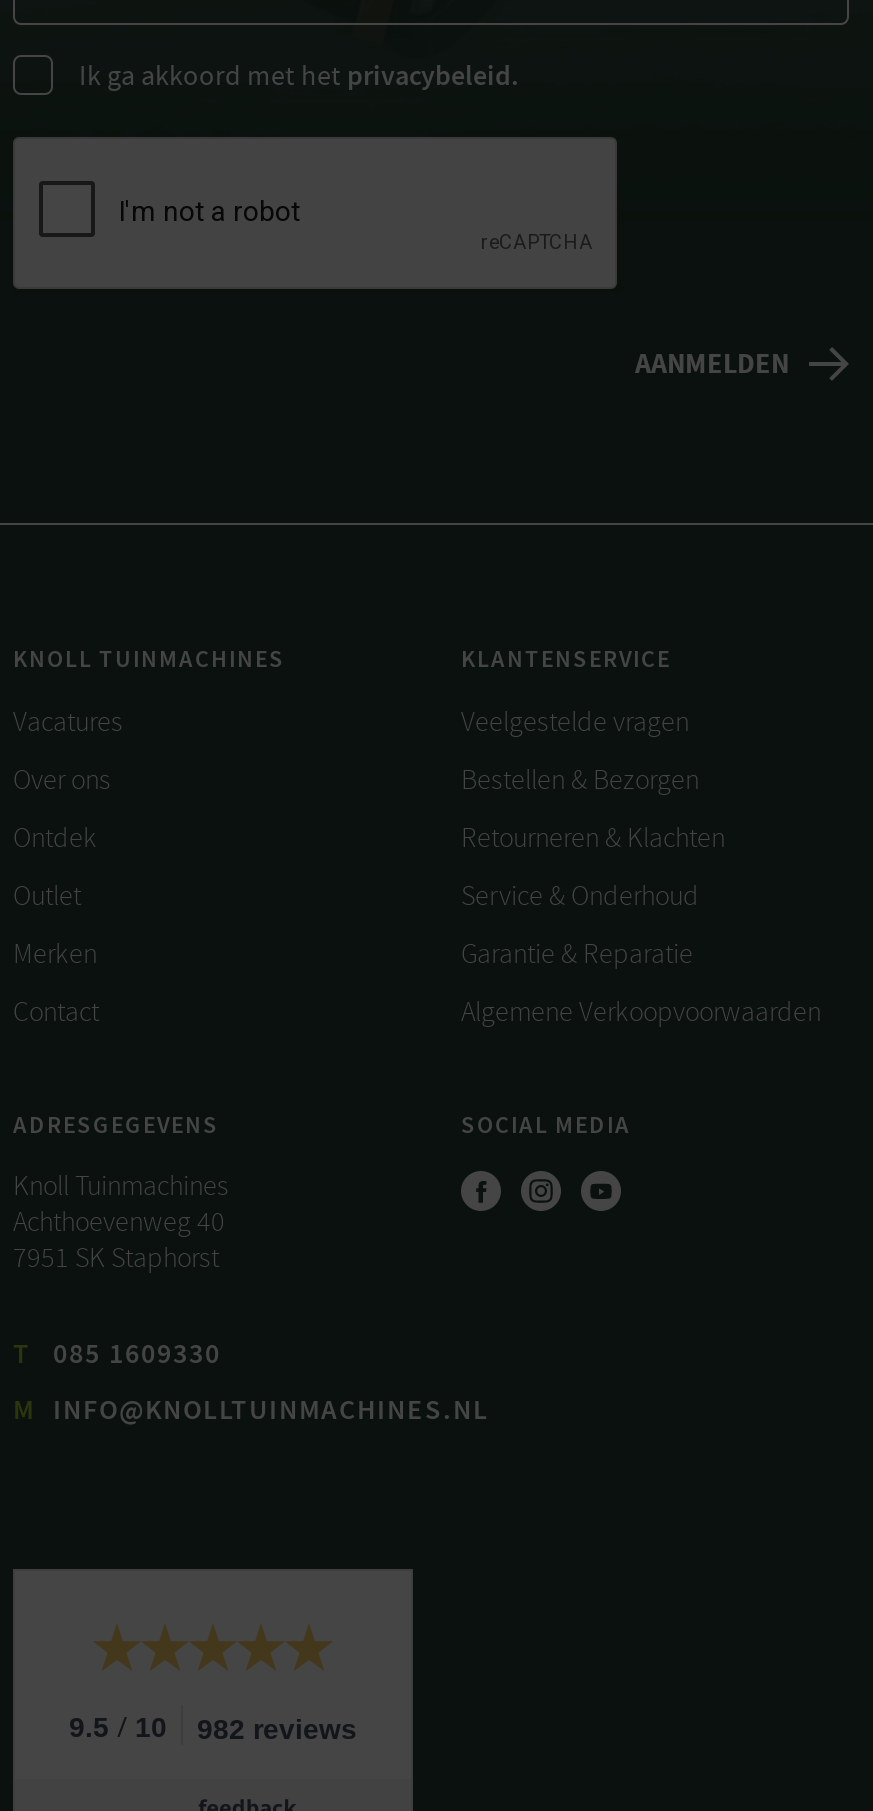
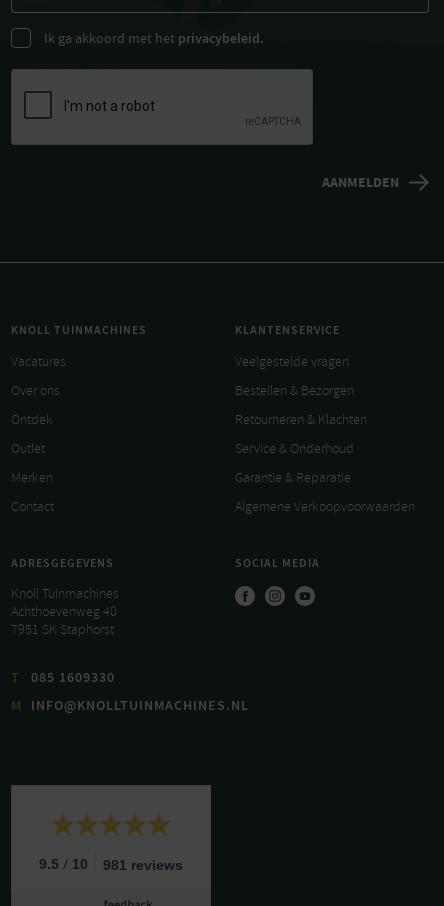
- 9.5 / 10 982 reviews
+ 9.5 / 10 981 reviews
